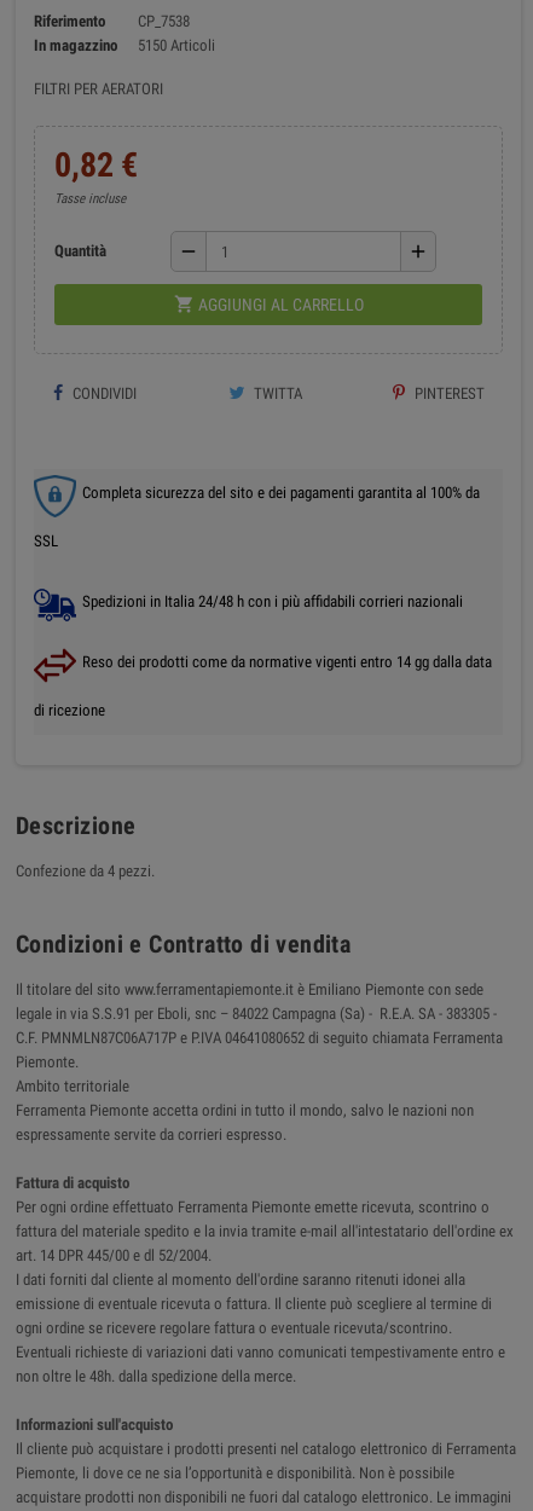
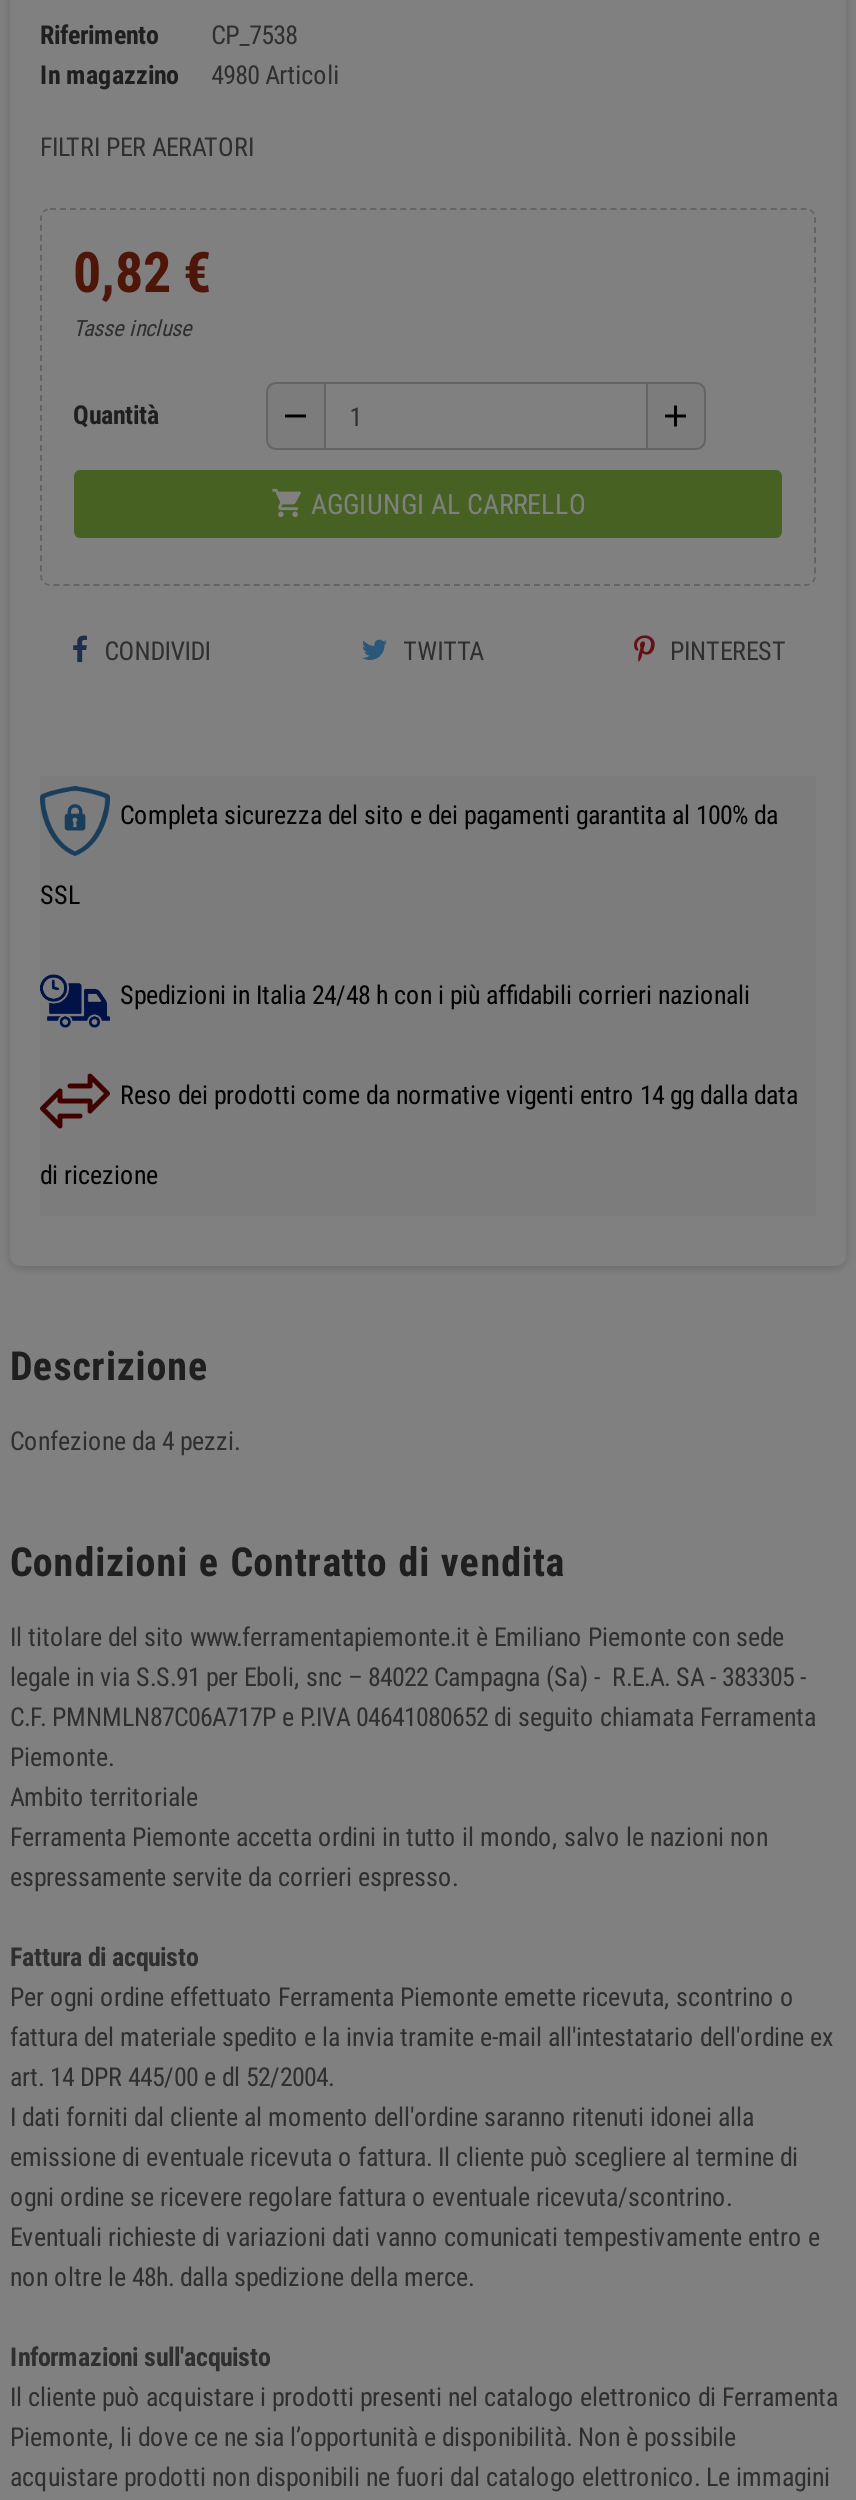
- In magazzino 5150 Articoli
+ In magazzino 4980 Articoli
